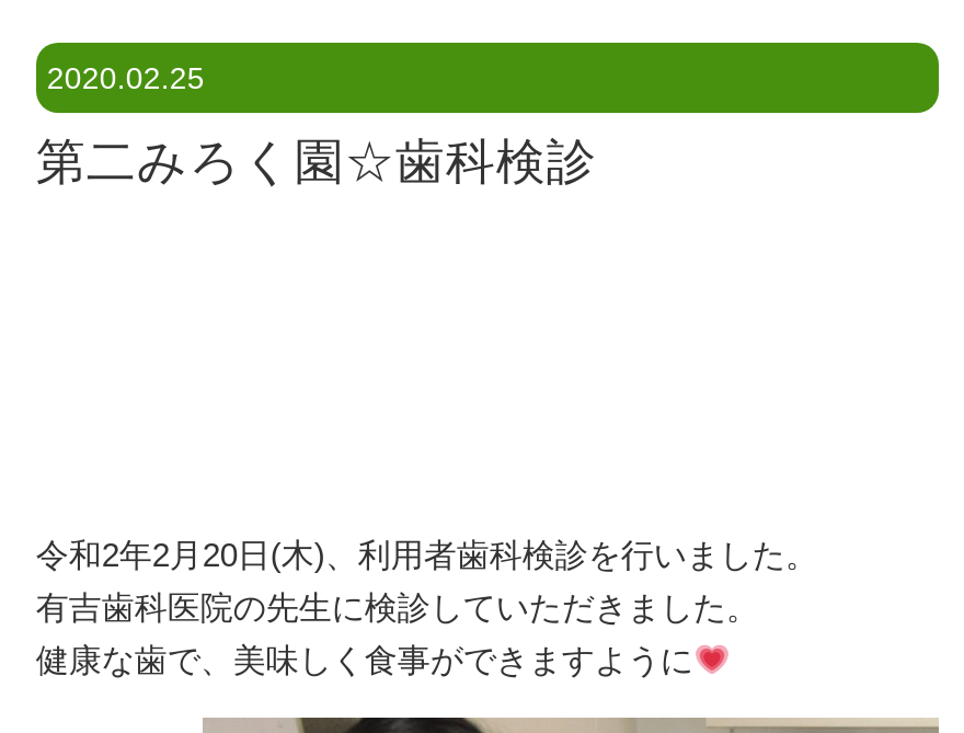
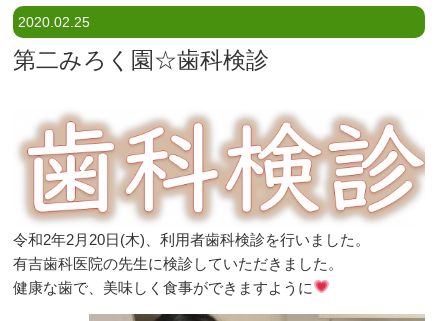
+ [image]
